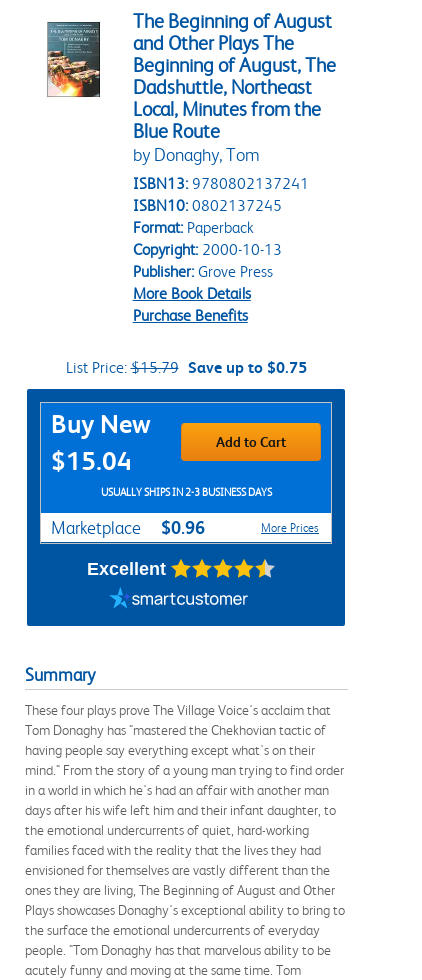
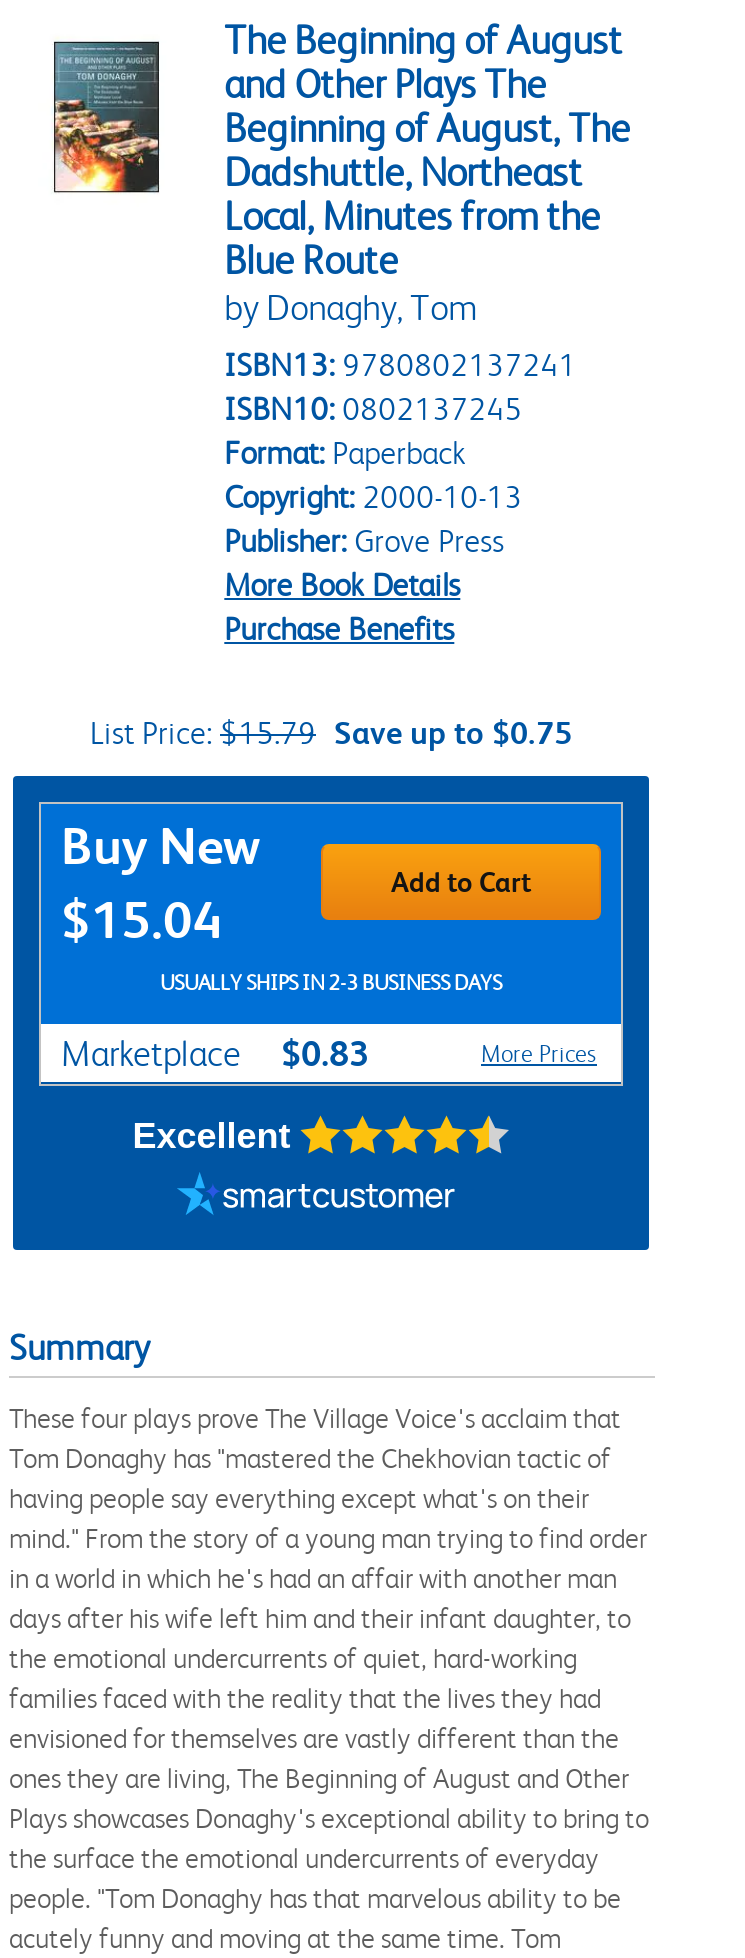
- Marketplace $0.96
+ Marketplace $0.83
